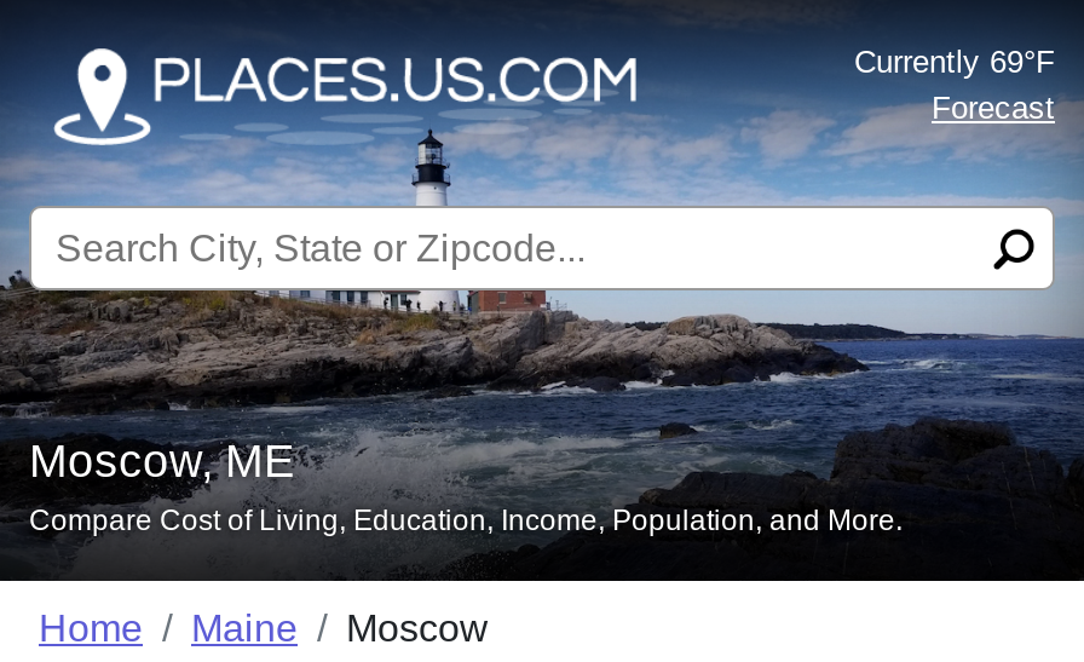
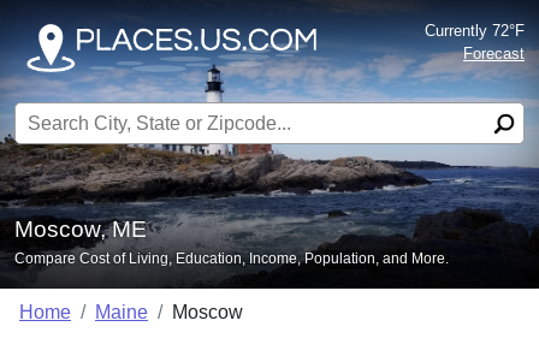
- Currently 69°F
+ Currently 72°F
